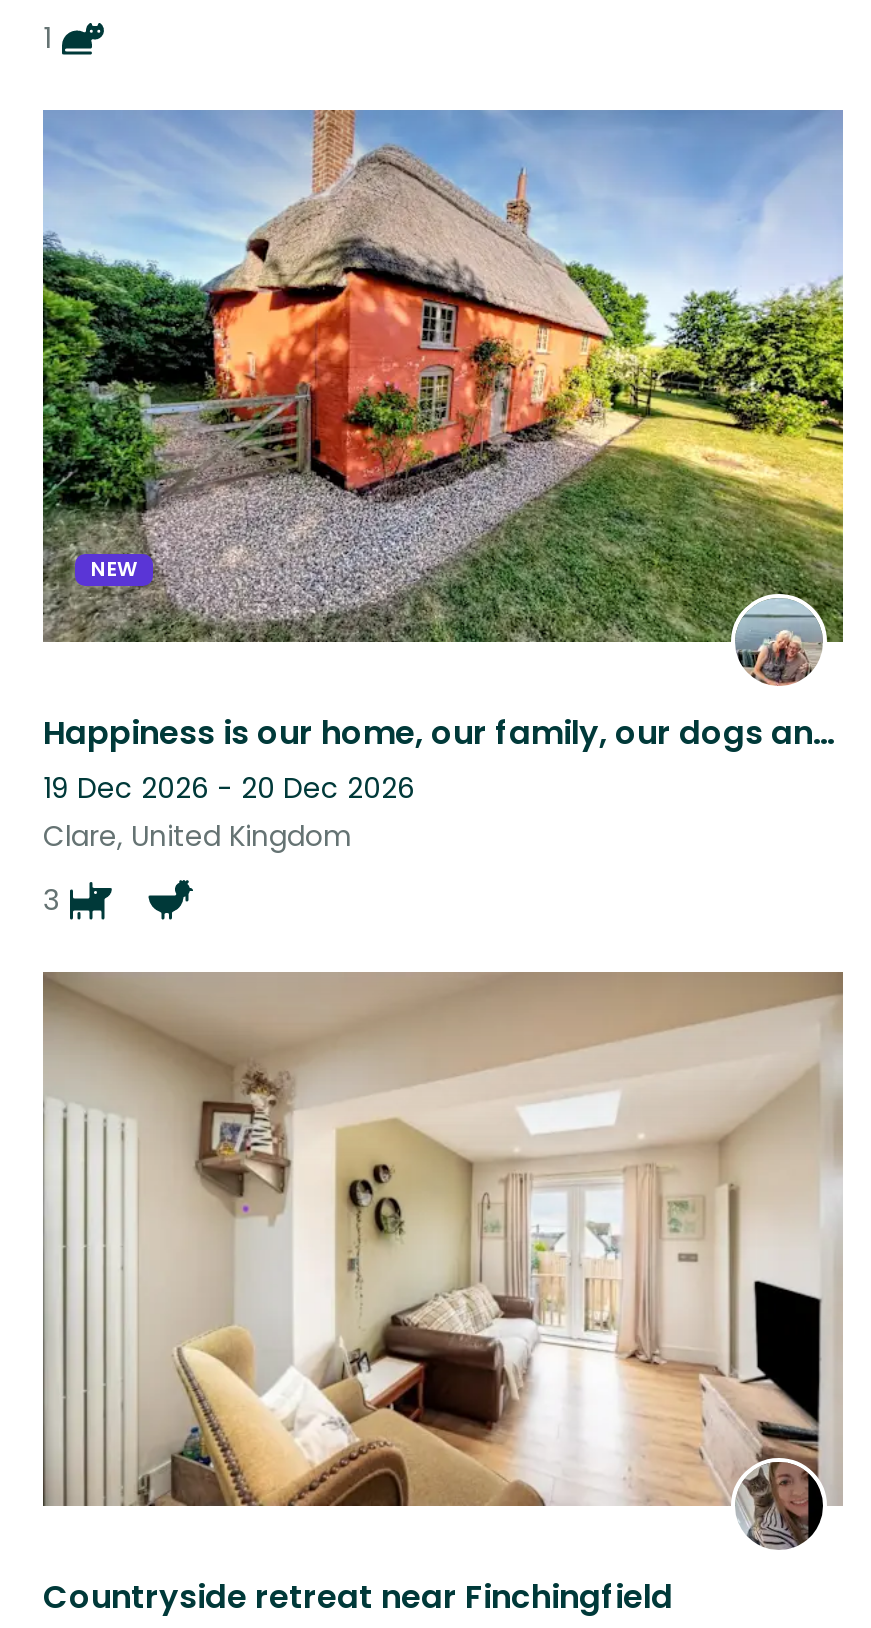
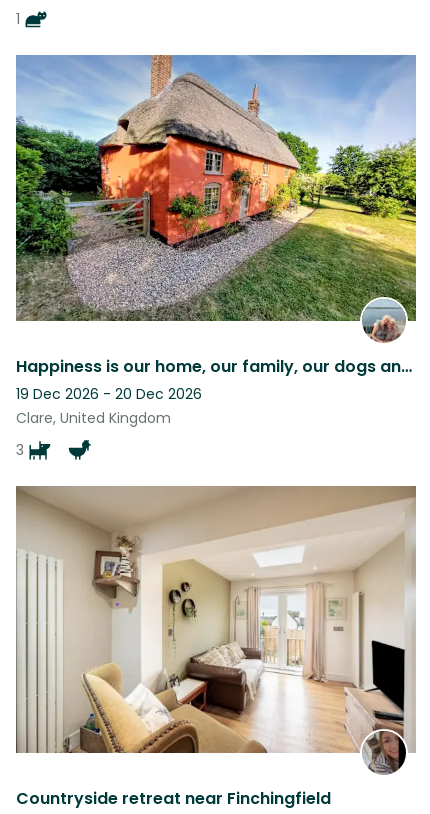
- NEW
